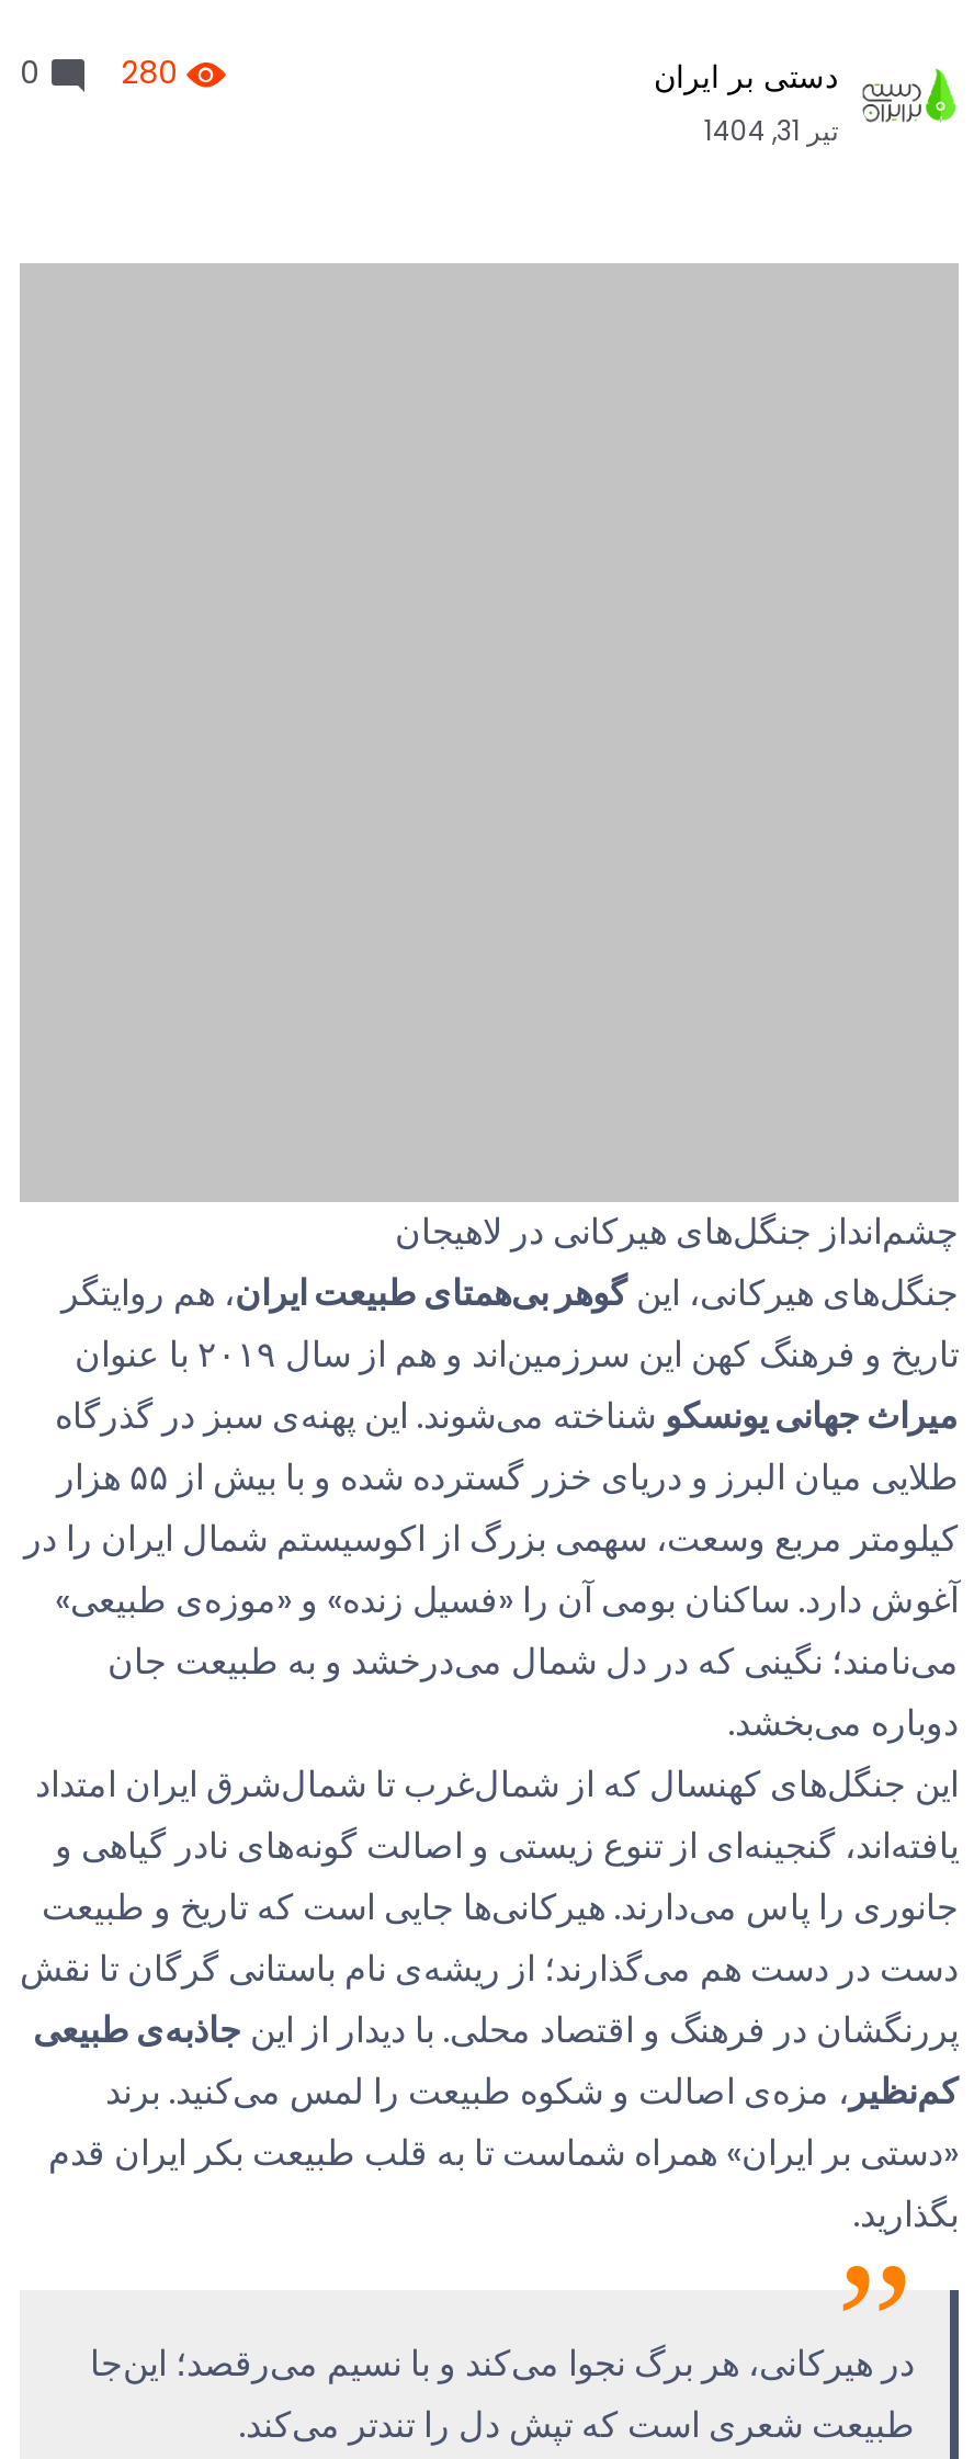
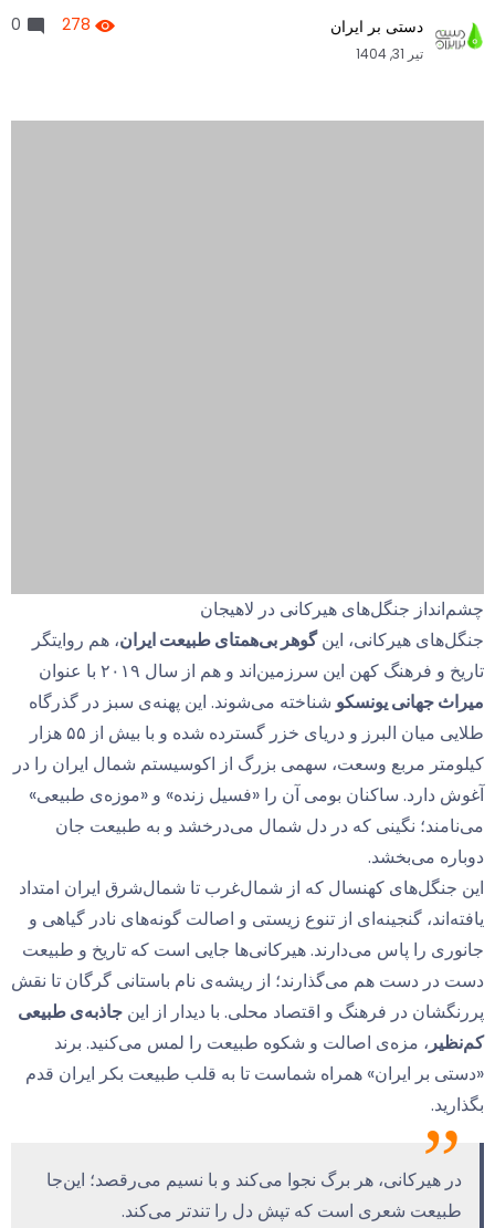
- 0 280
+ 0 278
